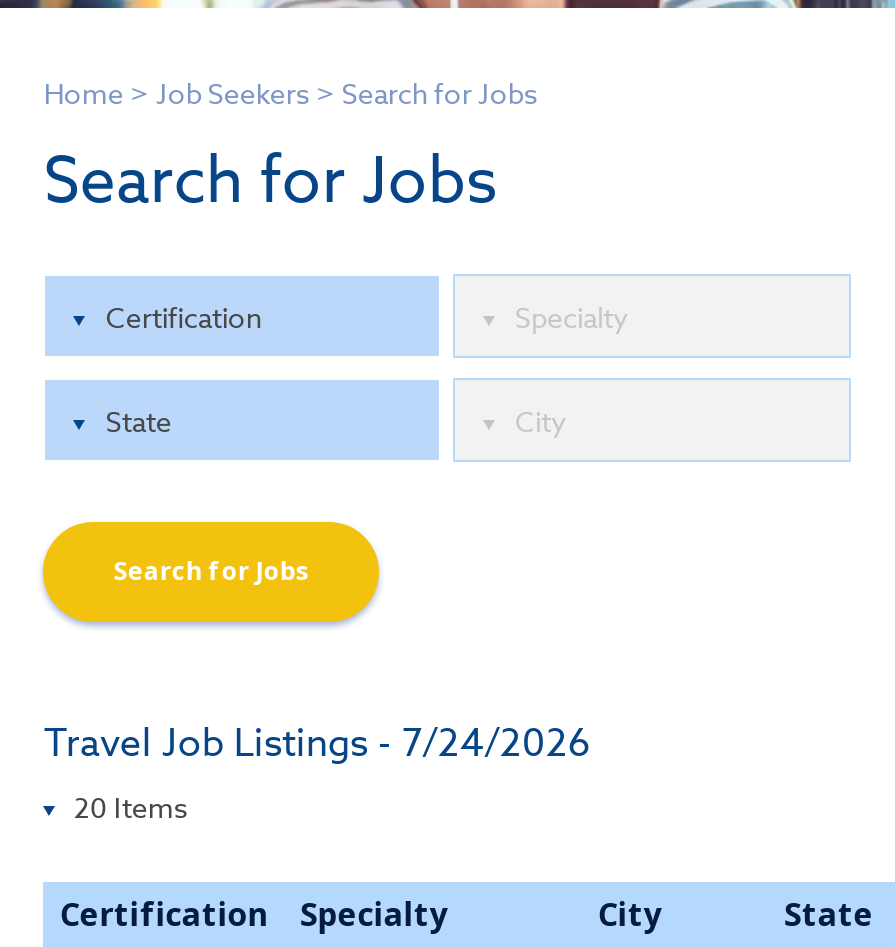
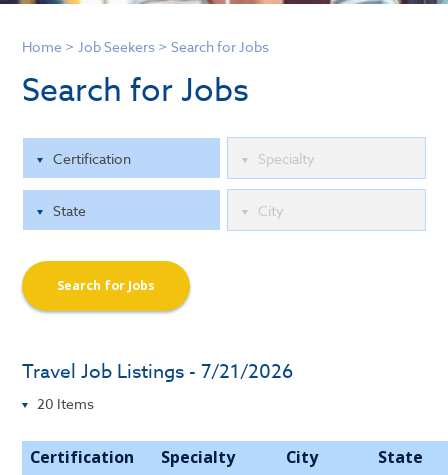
- Travel Job Listings - 7/24/2026
+ Travel Job Listings - 7/21/2026
